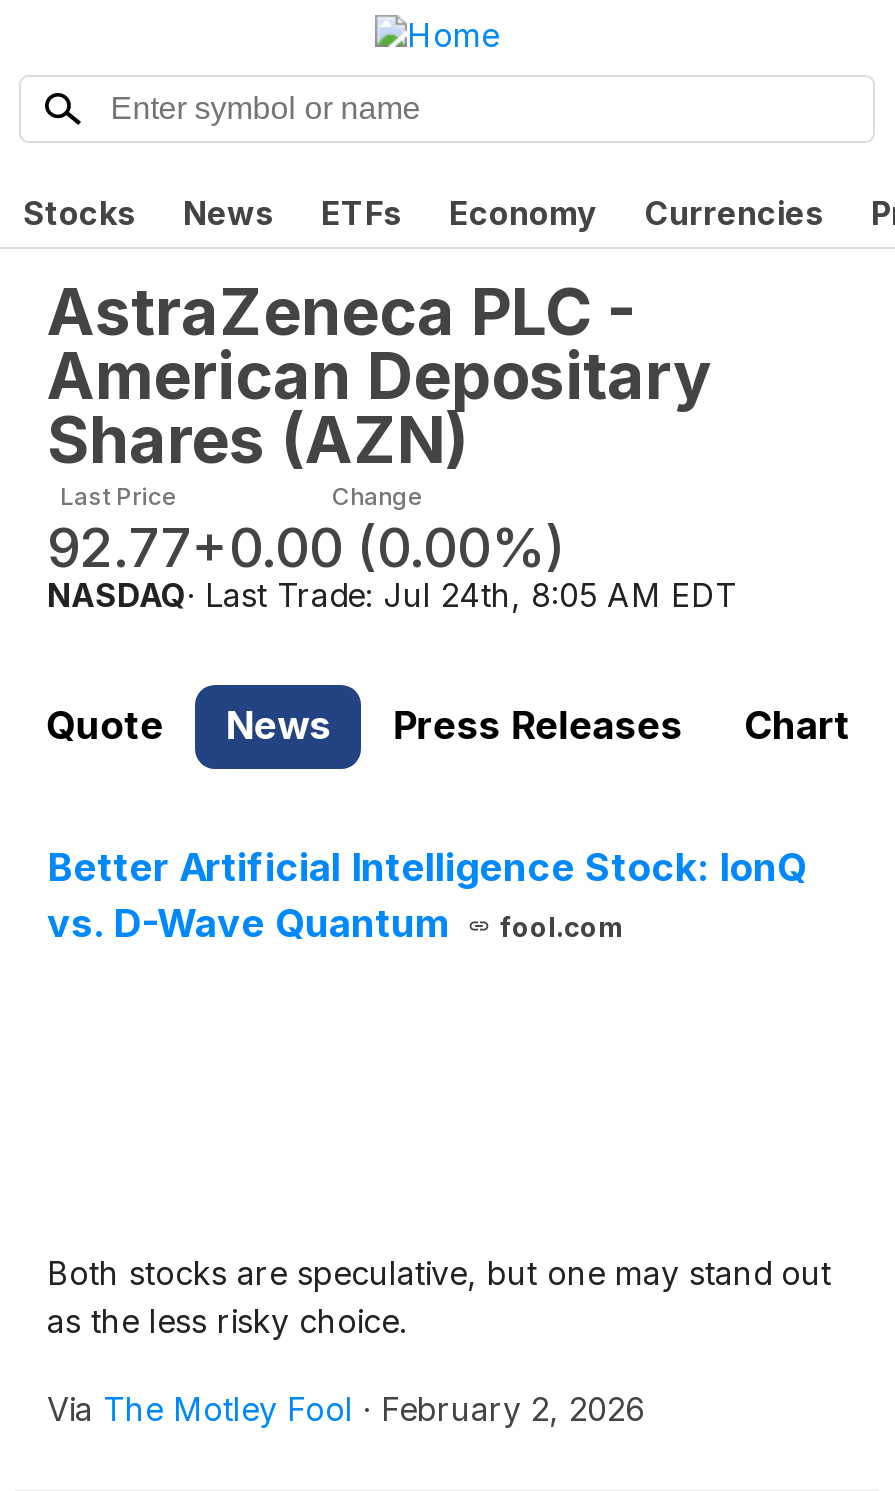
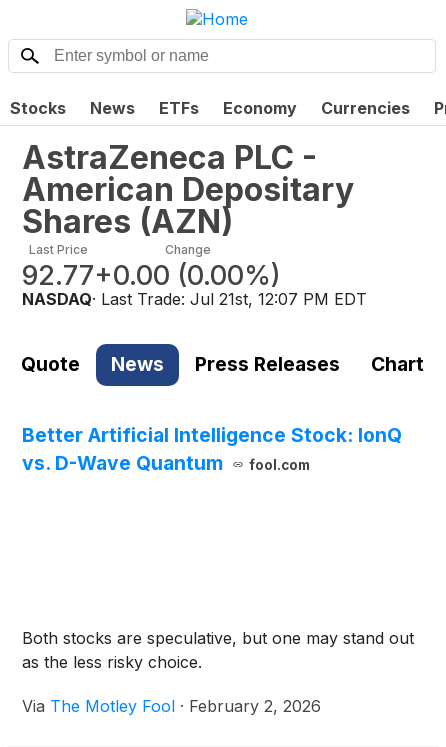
- NASDAQ · Last Trade: Jul 24th, 8:05 AM EDT
+ NASDAQ · Last Trade: Jul 21st, 12:07 PM EDT
